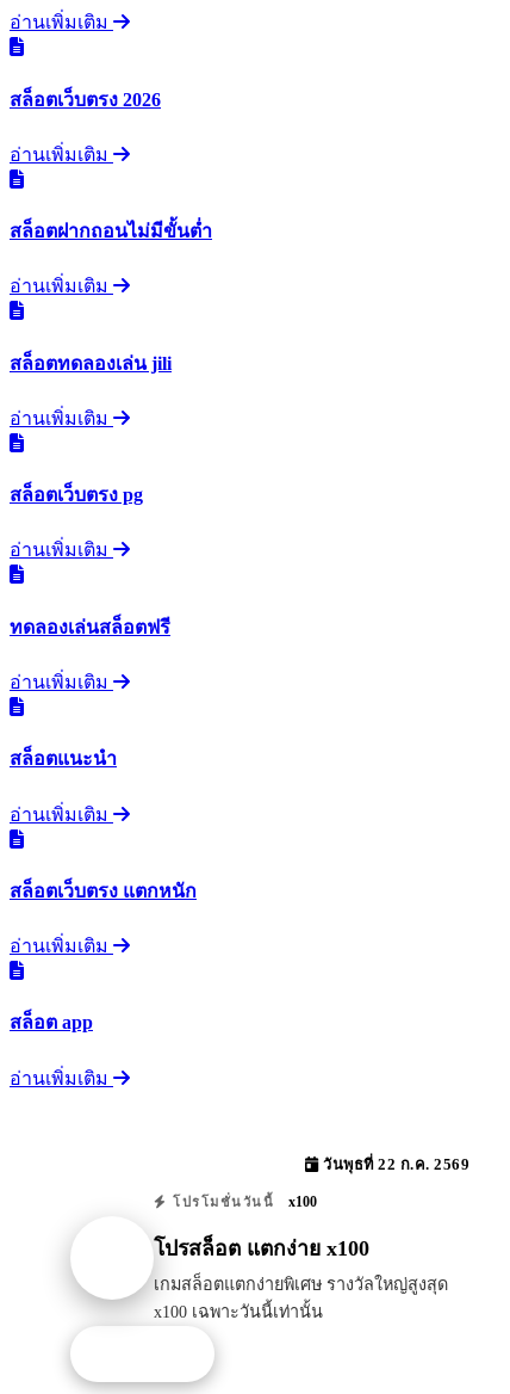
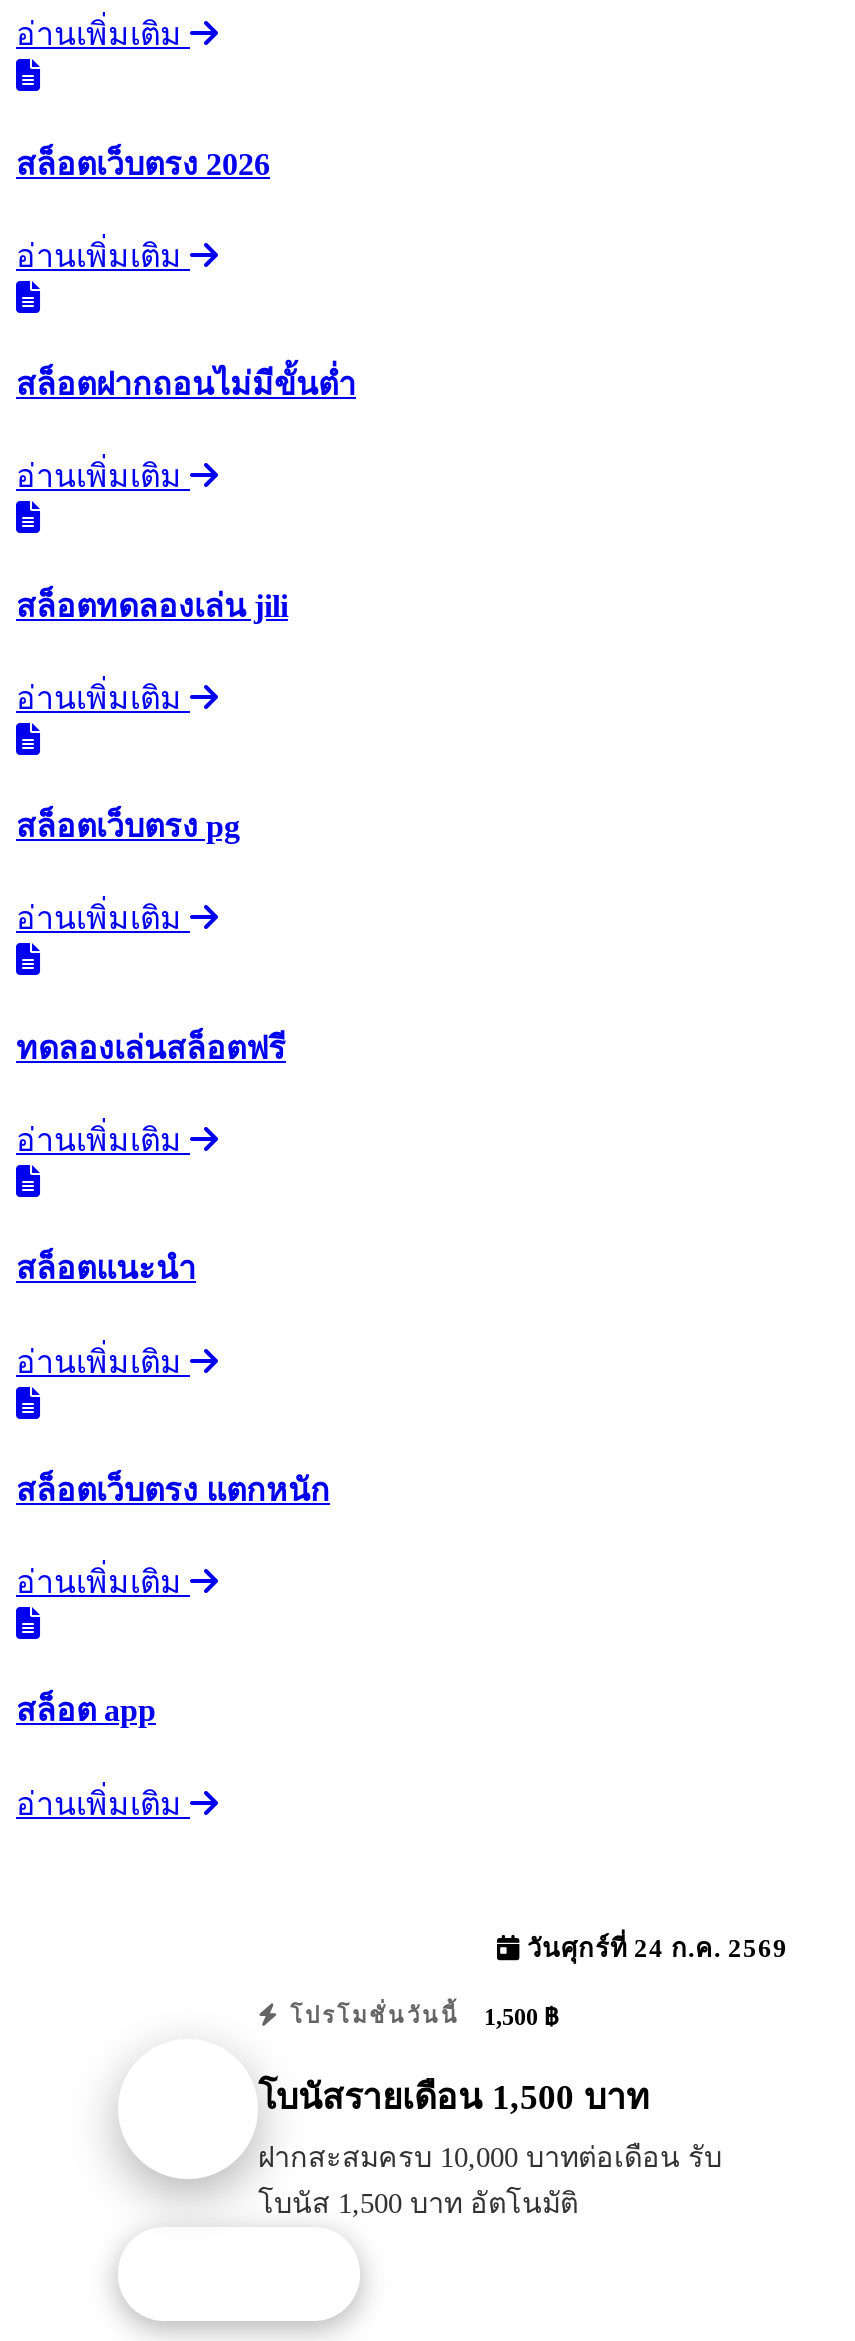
- วันพุธที่ 22 ก.ค. 2569
+ วันศุกร์ที่ 24 ก.ค. 2569

- โปรโมชั่นวันนี้ x100
+ โปรโมชั่นวันนี้ 1,500 ฿

- โปรสล็อต แตกง่าย x100
+ โบนัสรายเดือน 1,500 บาท

- เกมสล็อตแตกง่ายพิเศษ รางวัลใหญ่สูงสุด
- x100 เฉพาะวันนี้เท่านั้น
+ ฝากสะสมครบ 10,000 บาทต่อเดือน รับ
+ โบนัส 1,500 บาท อัตโนมัติ
